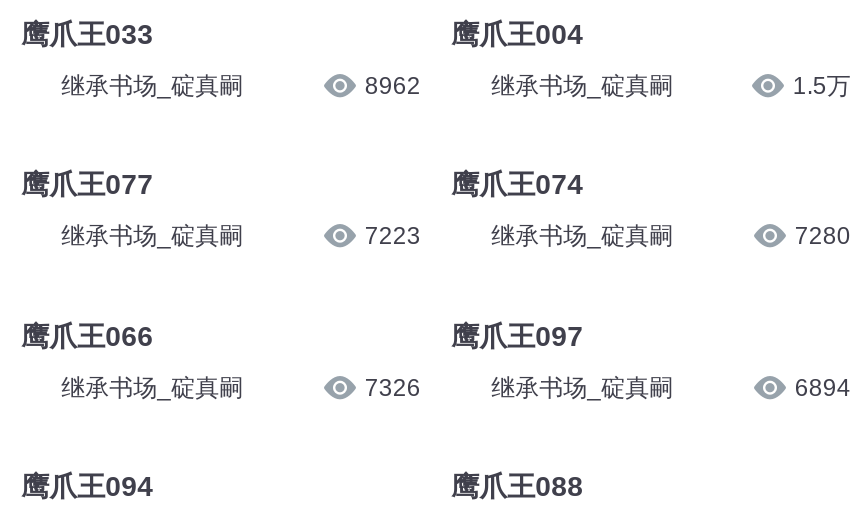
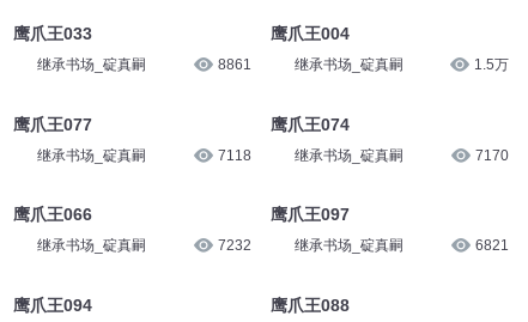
- 8962
+ 8861

- 7223
+ 7118

- 7280
+ 7170

- 7326
+ 7232

- 6894
+ 6821
